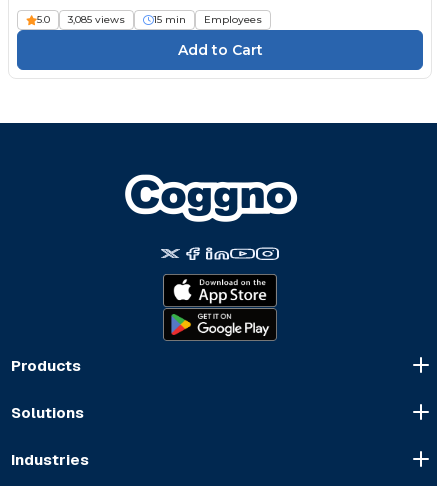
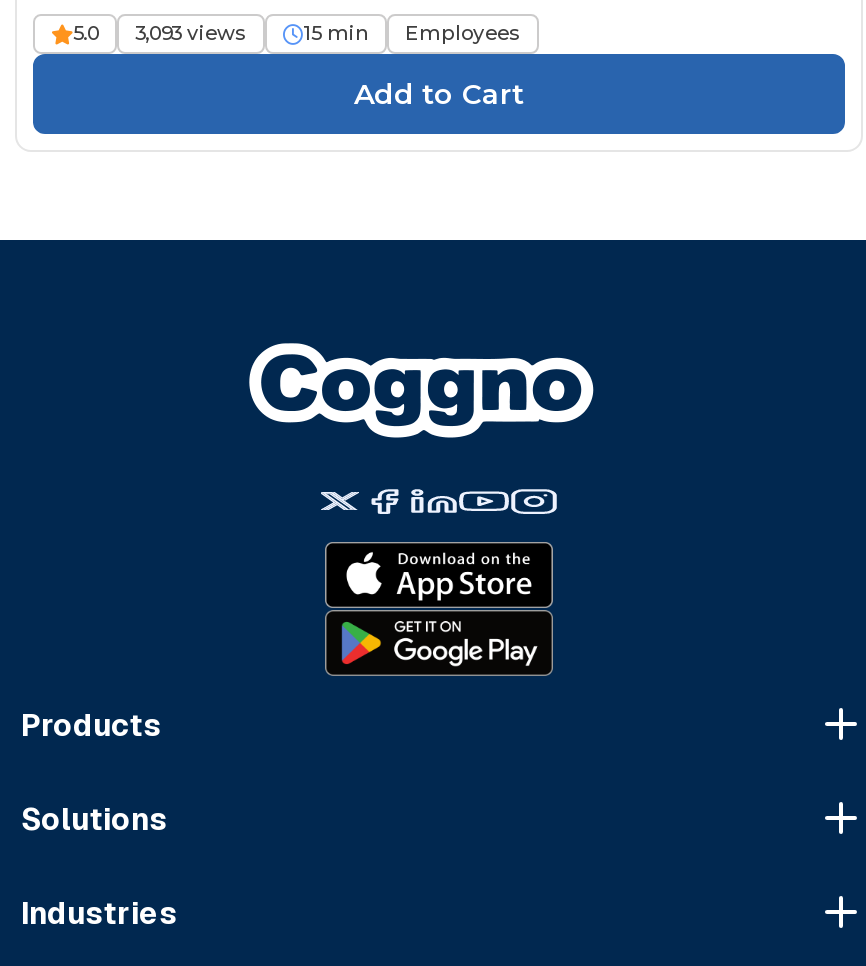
- 5.0 3,085 views
+ 5.0 3,093 views
